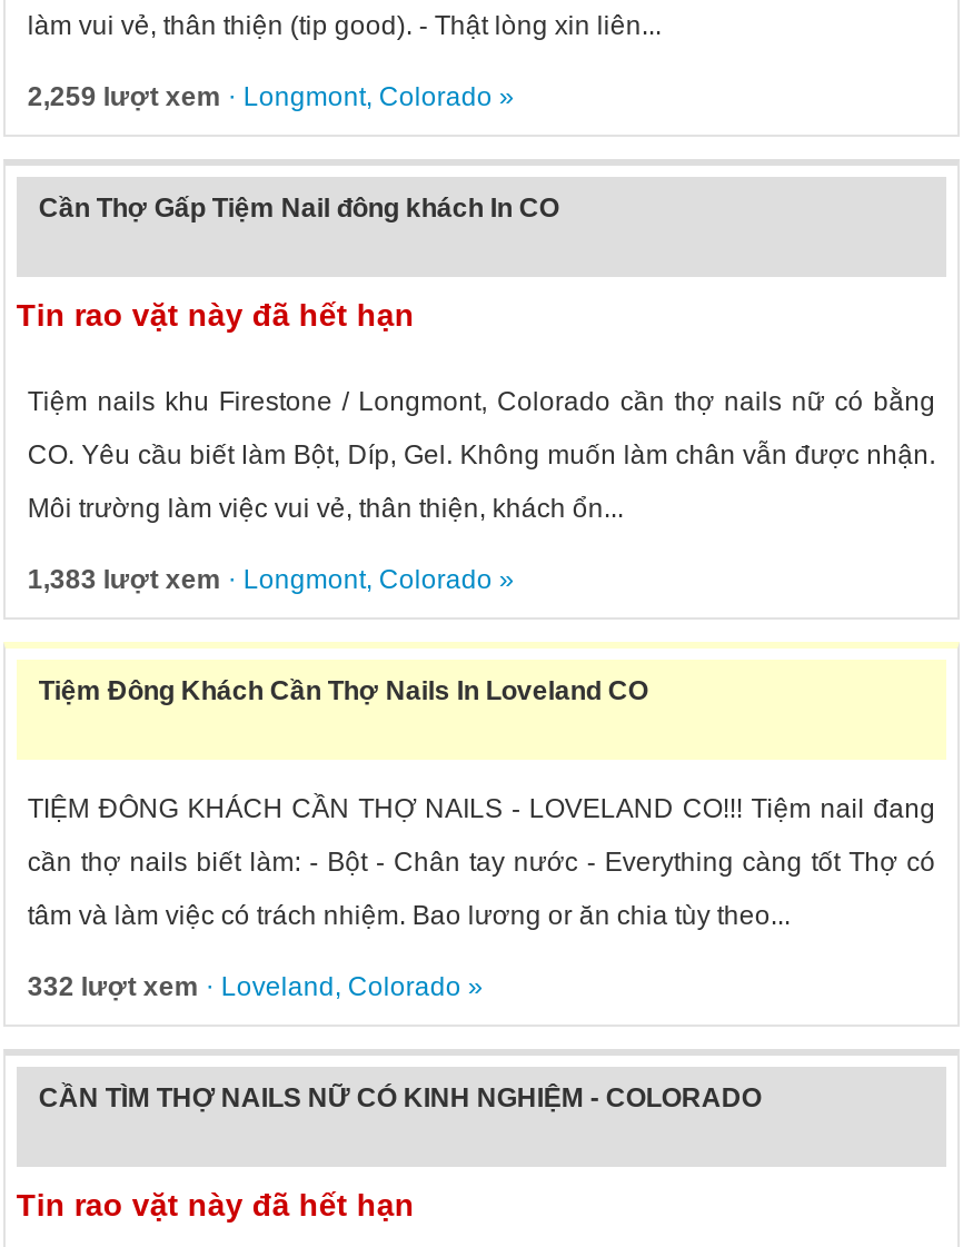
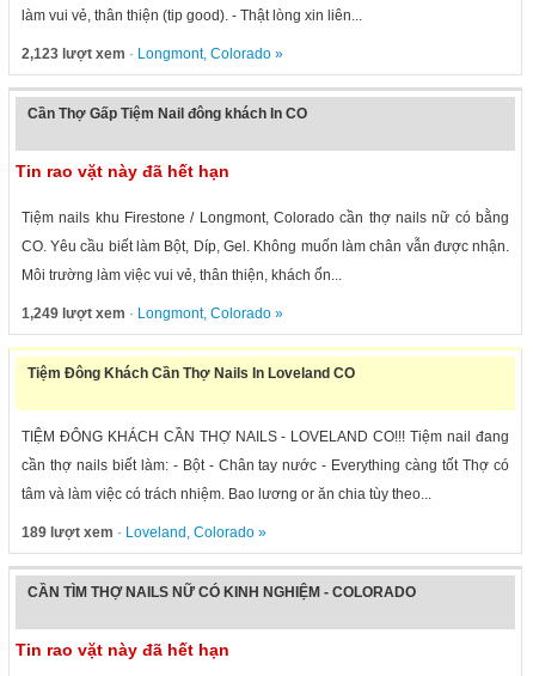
- 2,259 lượt xem · Longmont, Colorado»
+ 2,123 lượt xem · Longmont, Colorado»

- 1,383 lượt xem · Longmont, Colorado»
+ 1,249 lượt xem · Longmont, Colorado»

- 332 lượt xem · Loveland, Colorado»
+ 189 lượt xem · Loveland, Colorado»
